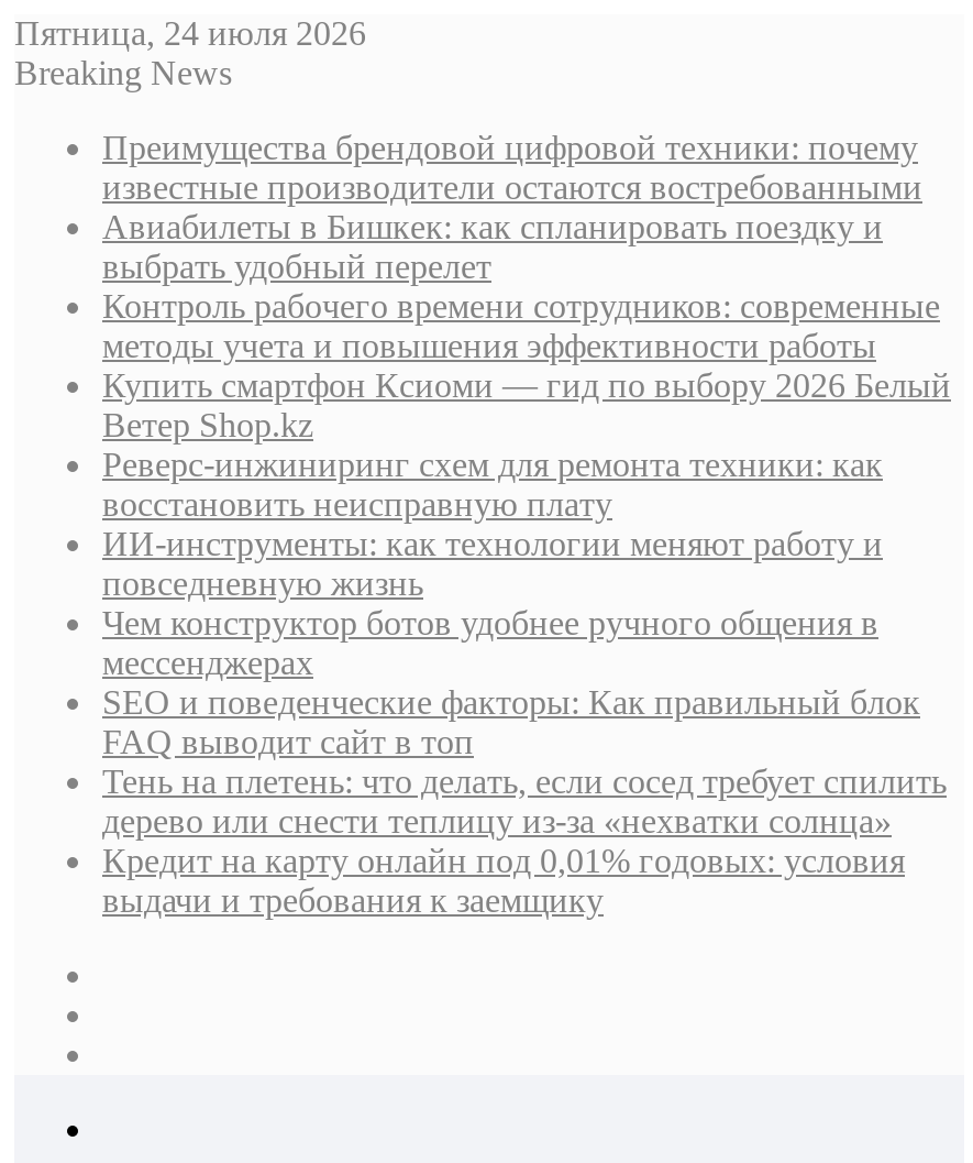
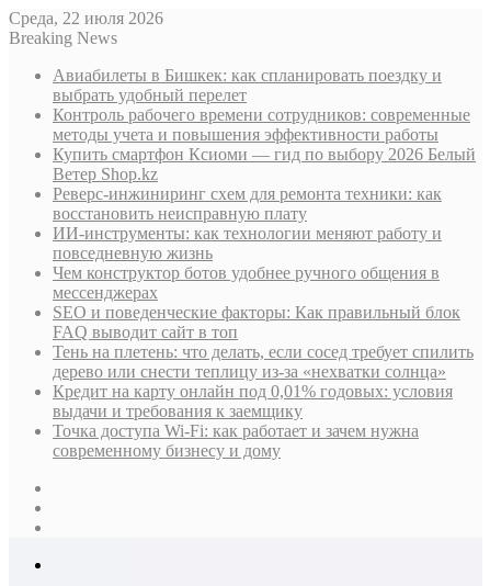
- Пятница, 24 июля 2026
+ Среда, 22 июля 2026

- Преимущества брендовой цифровой техники: почему
- известные производители остаются востребованными

moved up: Авиабилеты в Бишкек: как спланировать поездку и | выбрать удобный перелет | Контроль рабочего времени сотрудников: современные | ... | Кредит на карту онлайн под 0,01% годовых: условия | выдачи и требования к заемщику

+ Точка доступа Wi-Fi: как работает и зачем нужна
+ современному бизнесу и дому
